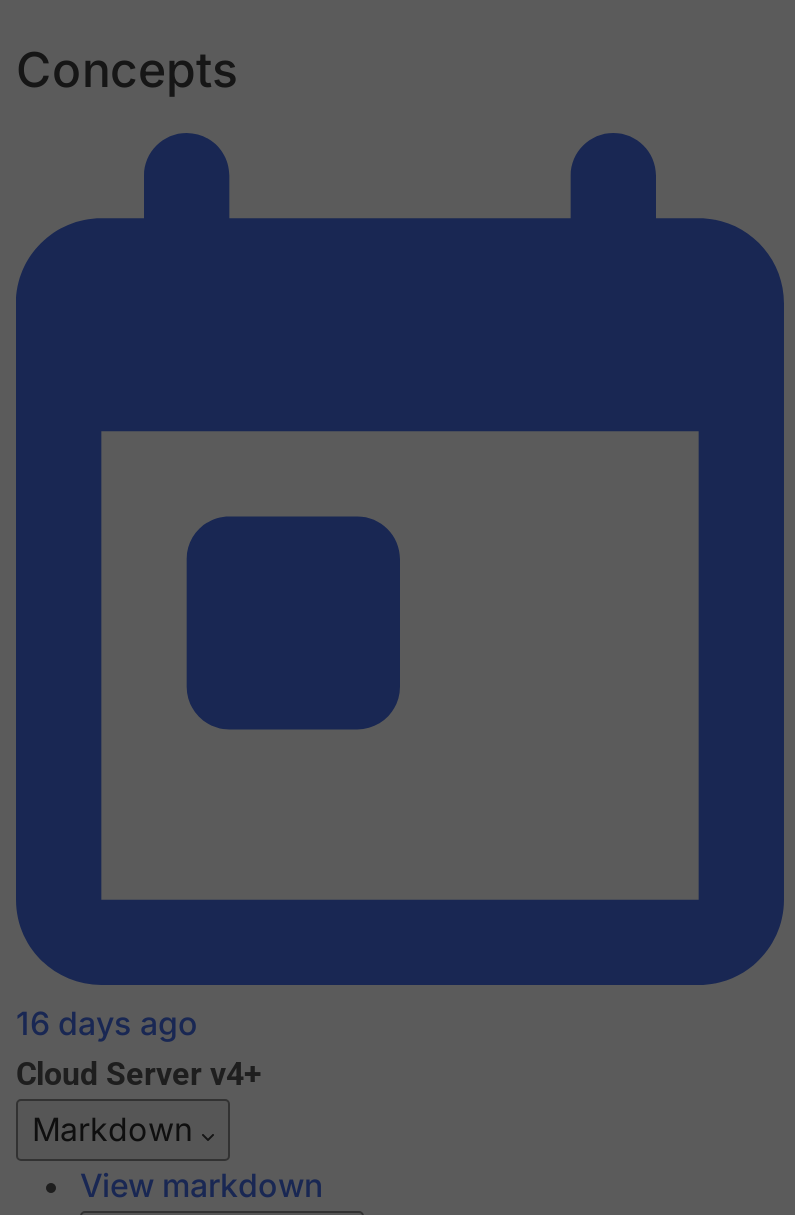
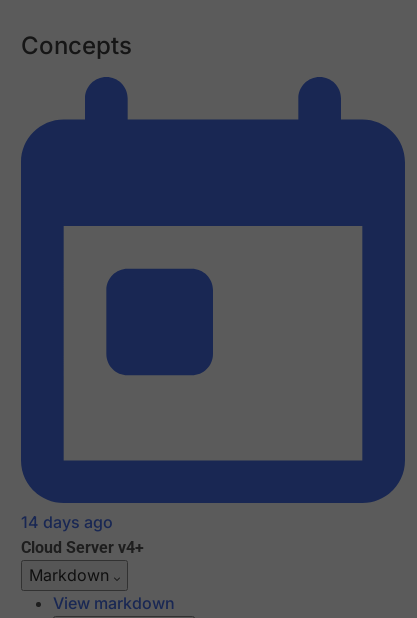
- 16 days ago
+ 14 days ago
